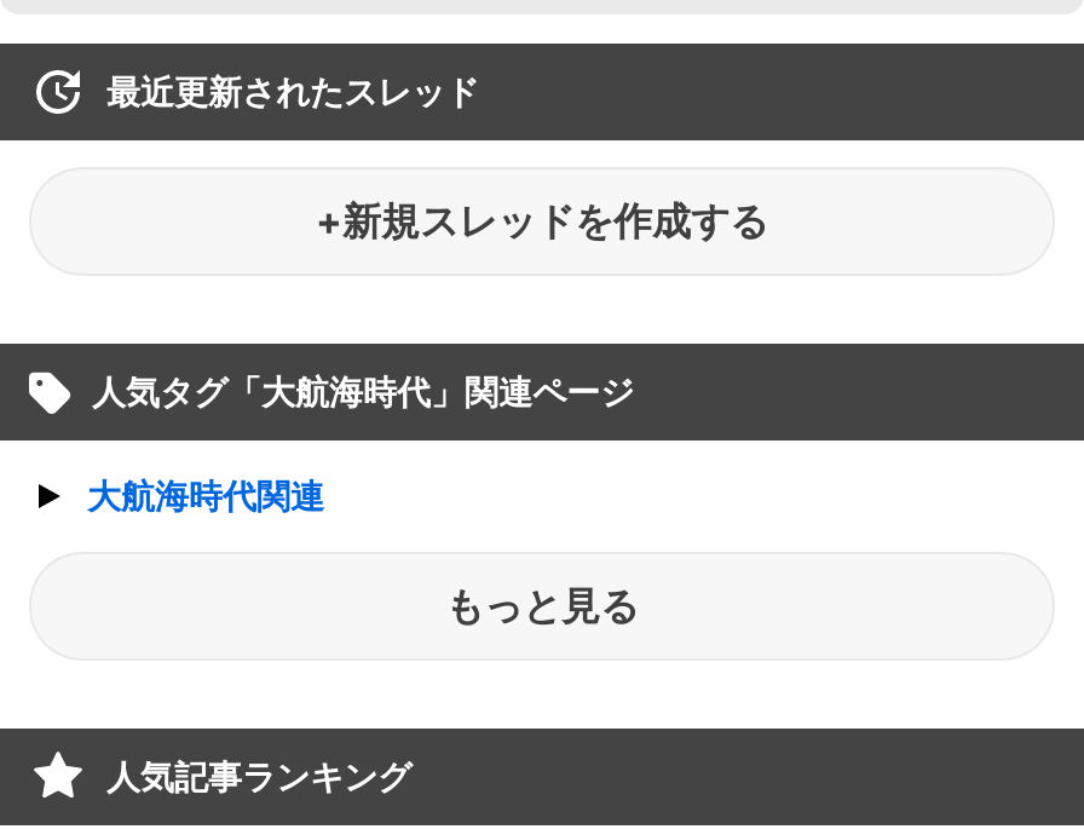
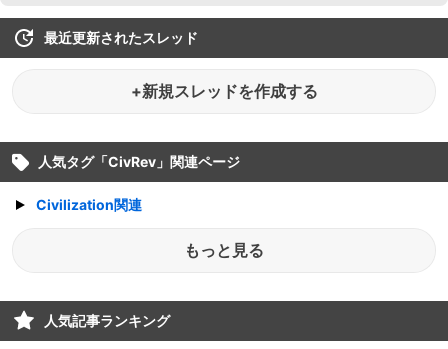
- 人気タグ「大航海時代」関連ページ
+ 人気タグ「CivRev」関連ページ

- 大航海時代関連
+ Civilization関連
